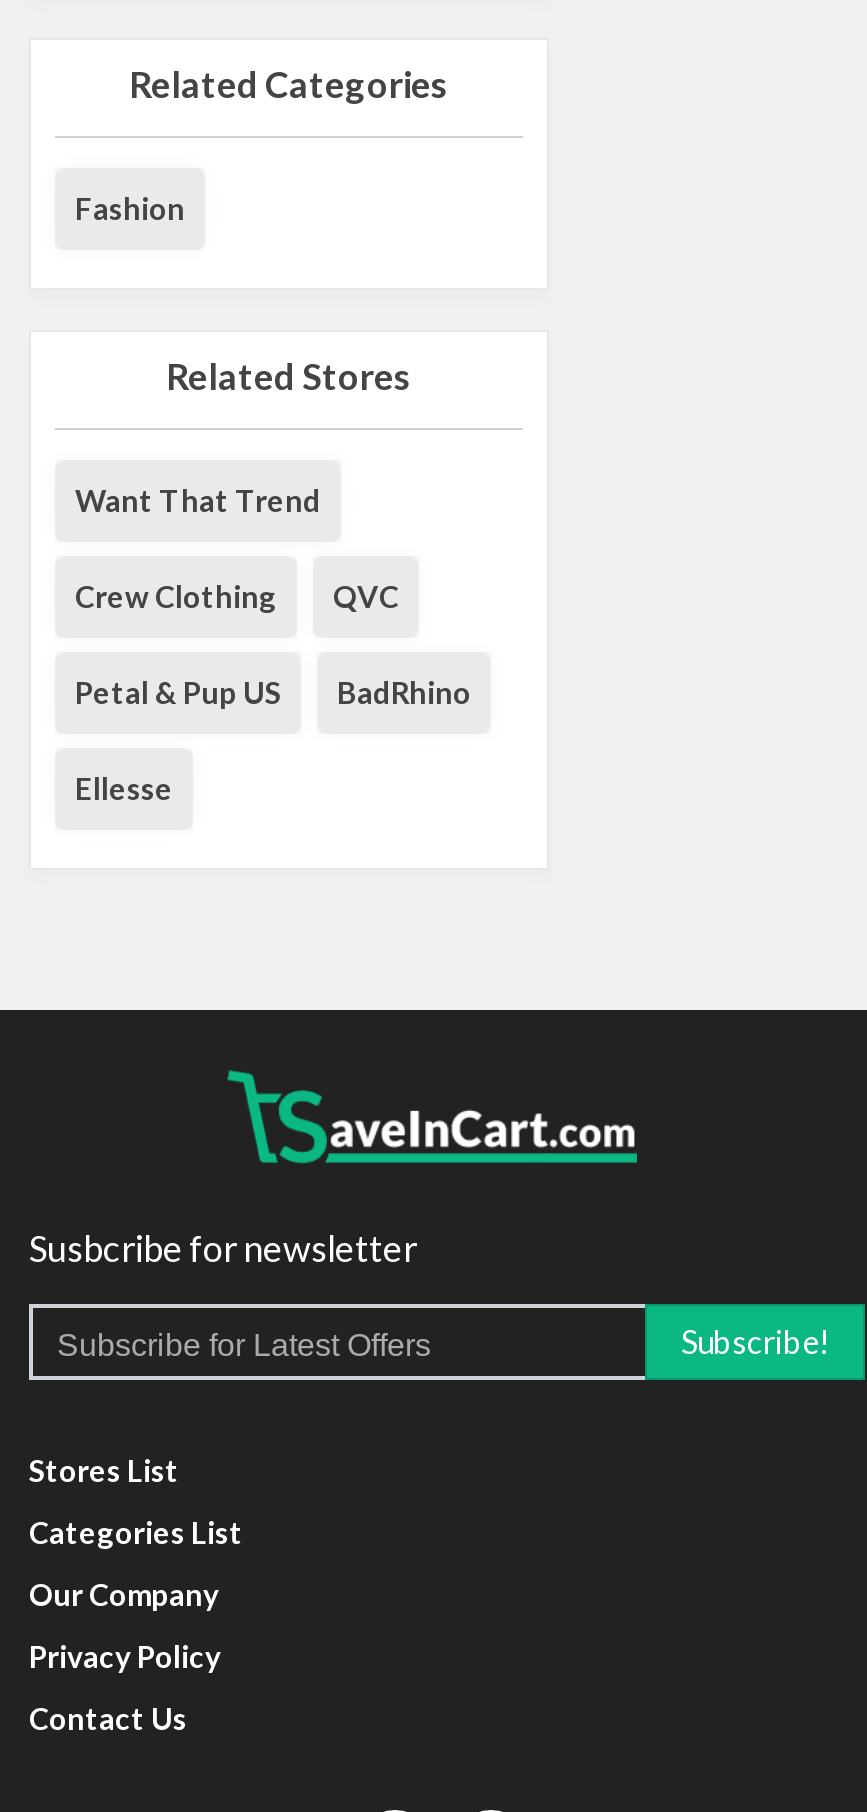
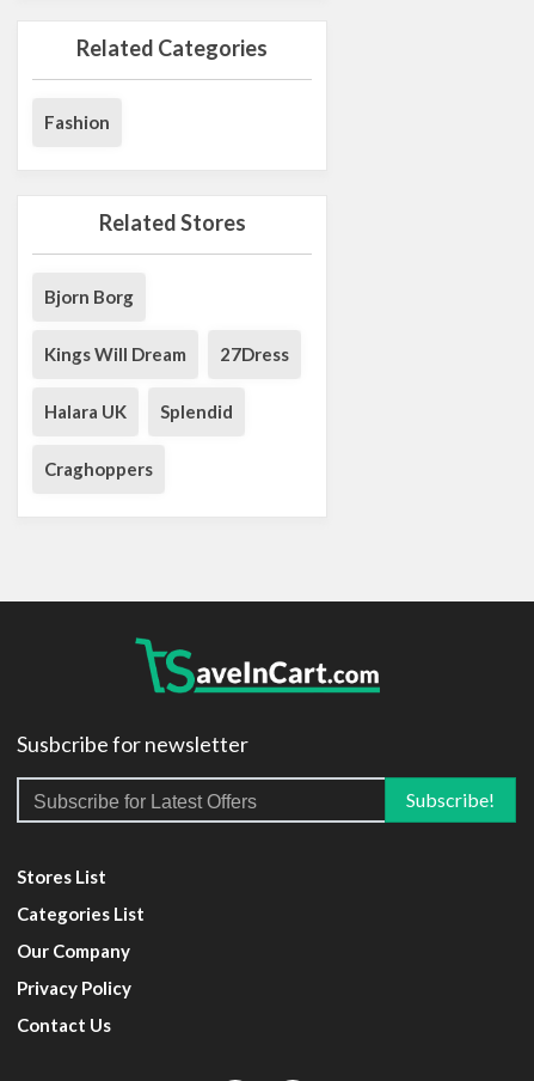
- Want That Trend
+ Bjorn Borg

- Crew Clothing
- QVC
+ Kings Will Dream
+ 27Dress

- Petal & Pup US
- BadRhino
+ Halara UK
+ Splendid

- Ellesse
+ Craghoppers
